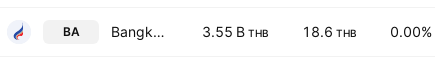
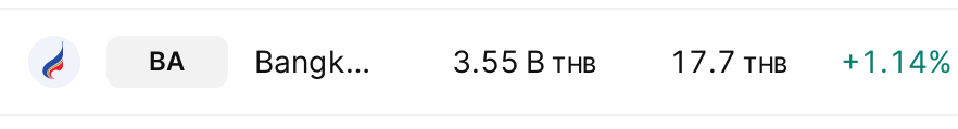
- 18.6 THB
+ 17.7 THB

- 0.00%
+ +1.14%
